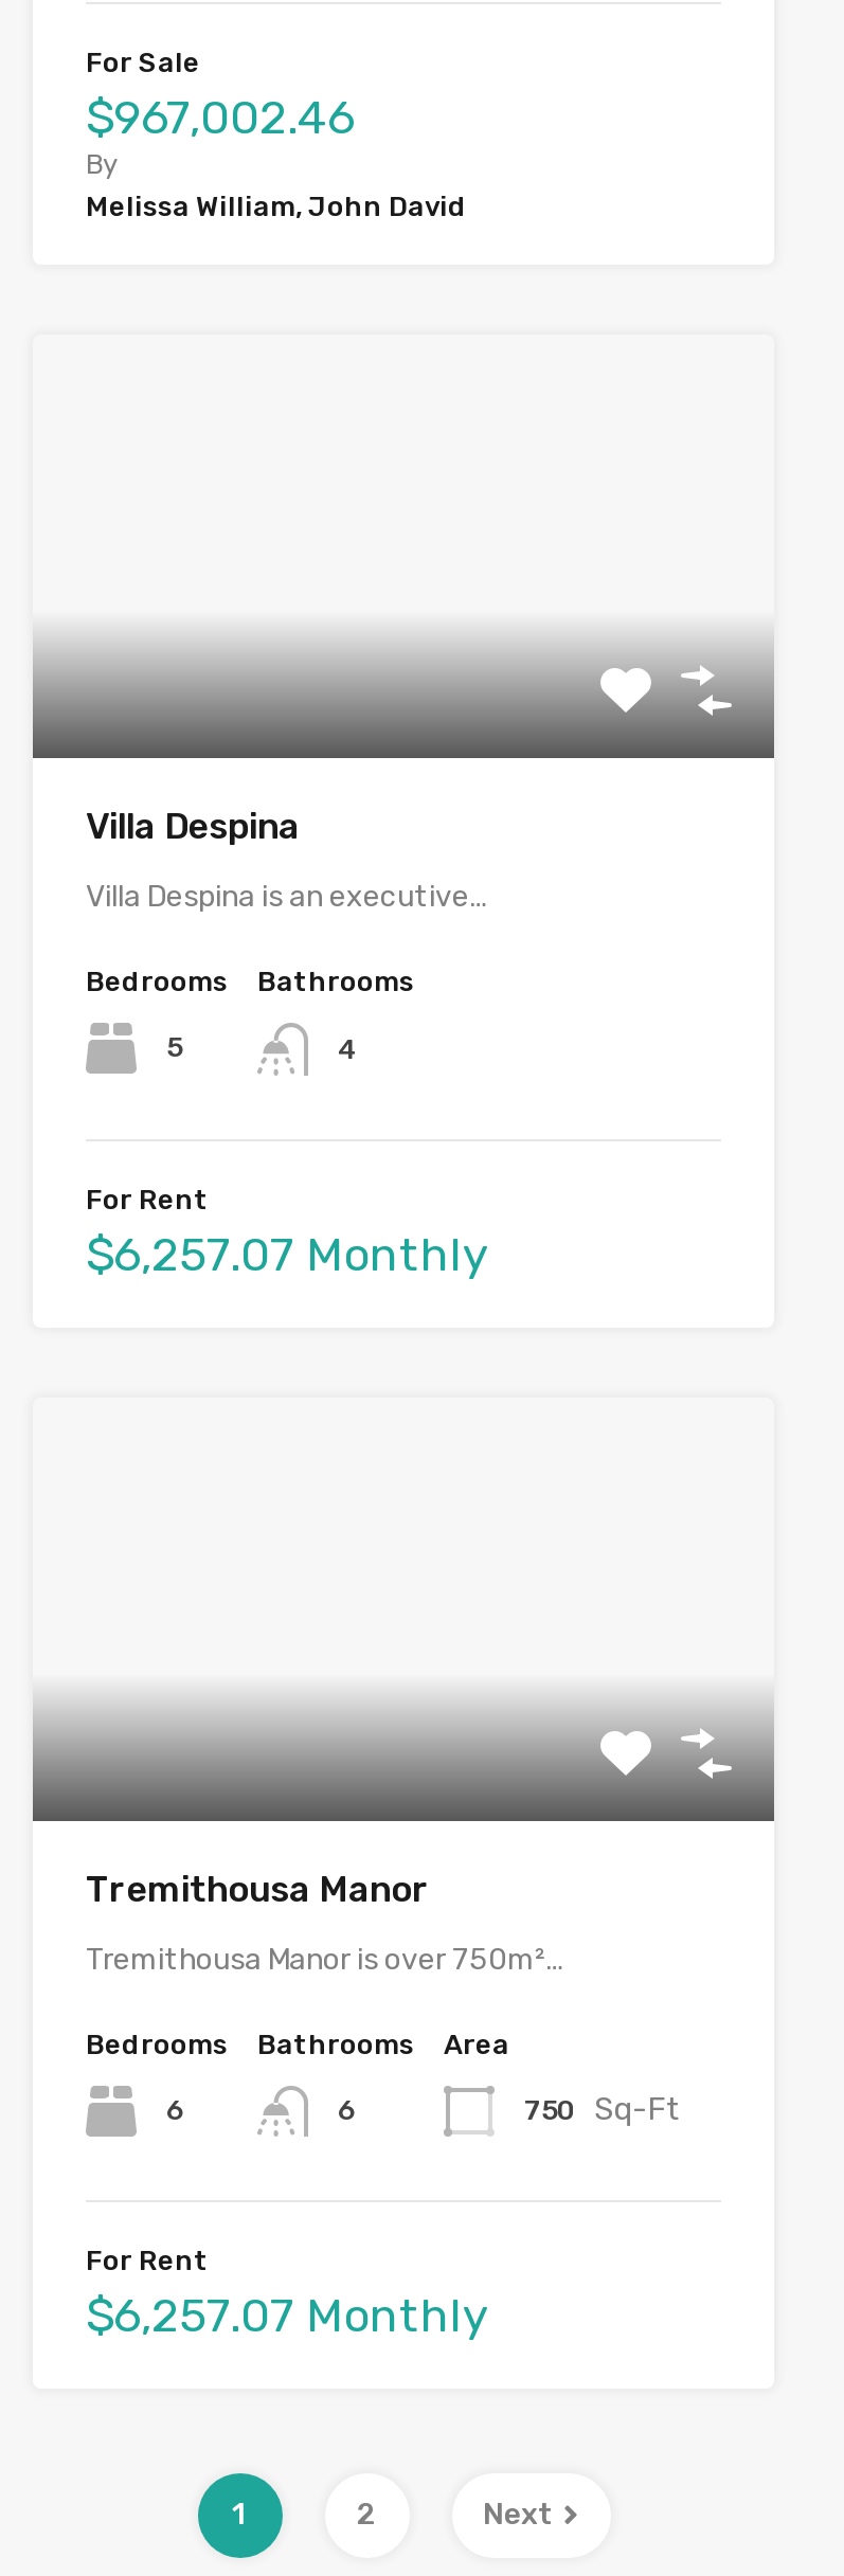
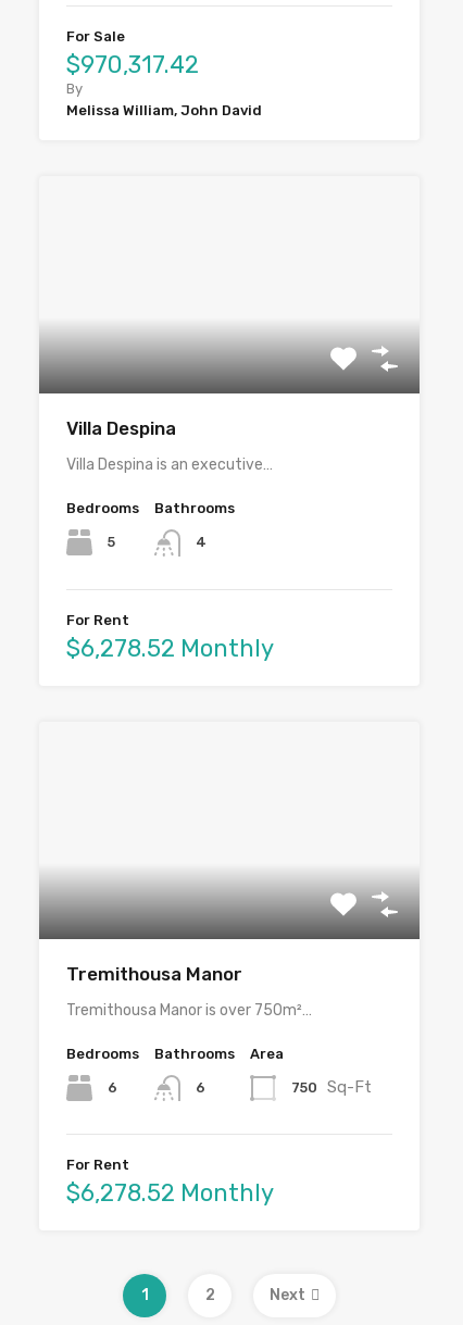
- $967,002.46
+ $970,317.42

- $6,257.07 Monthly
+ $6,278.52 Monthly

- $6,257.07 Monthly
+ $6,278.52 Monthly
